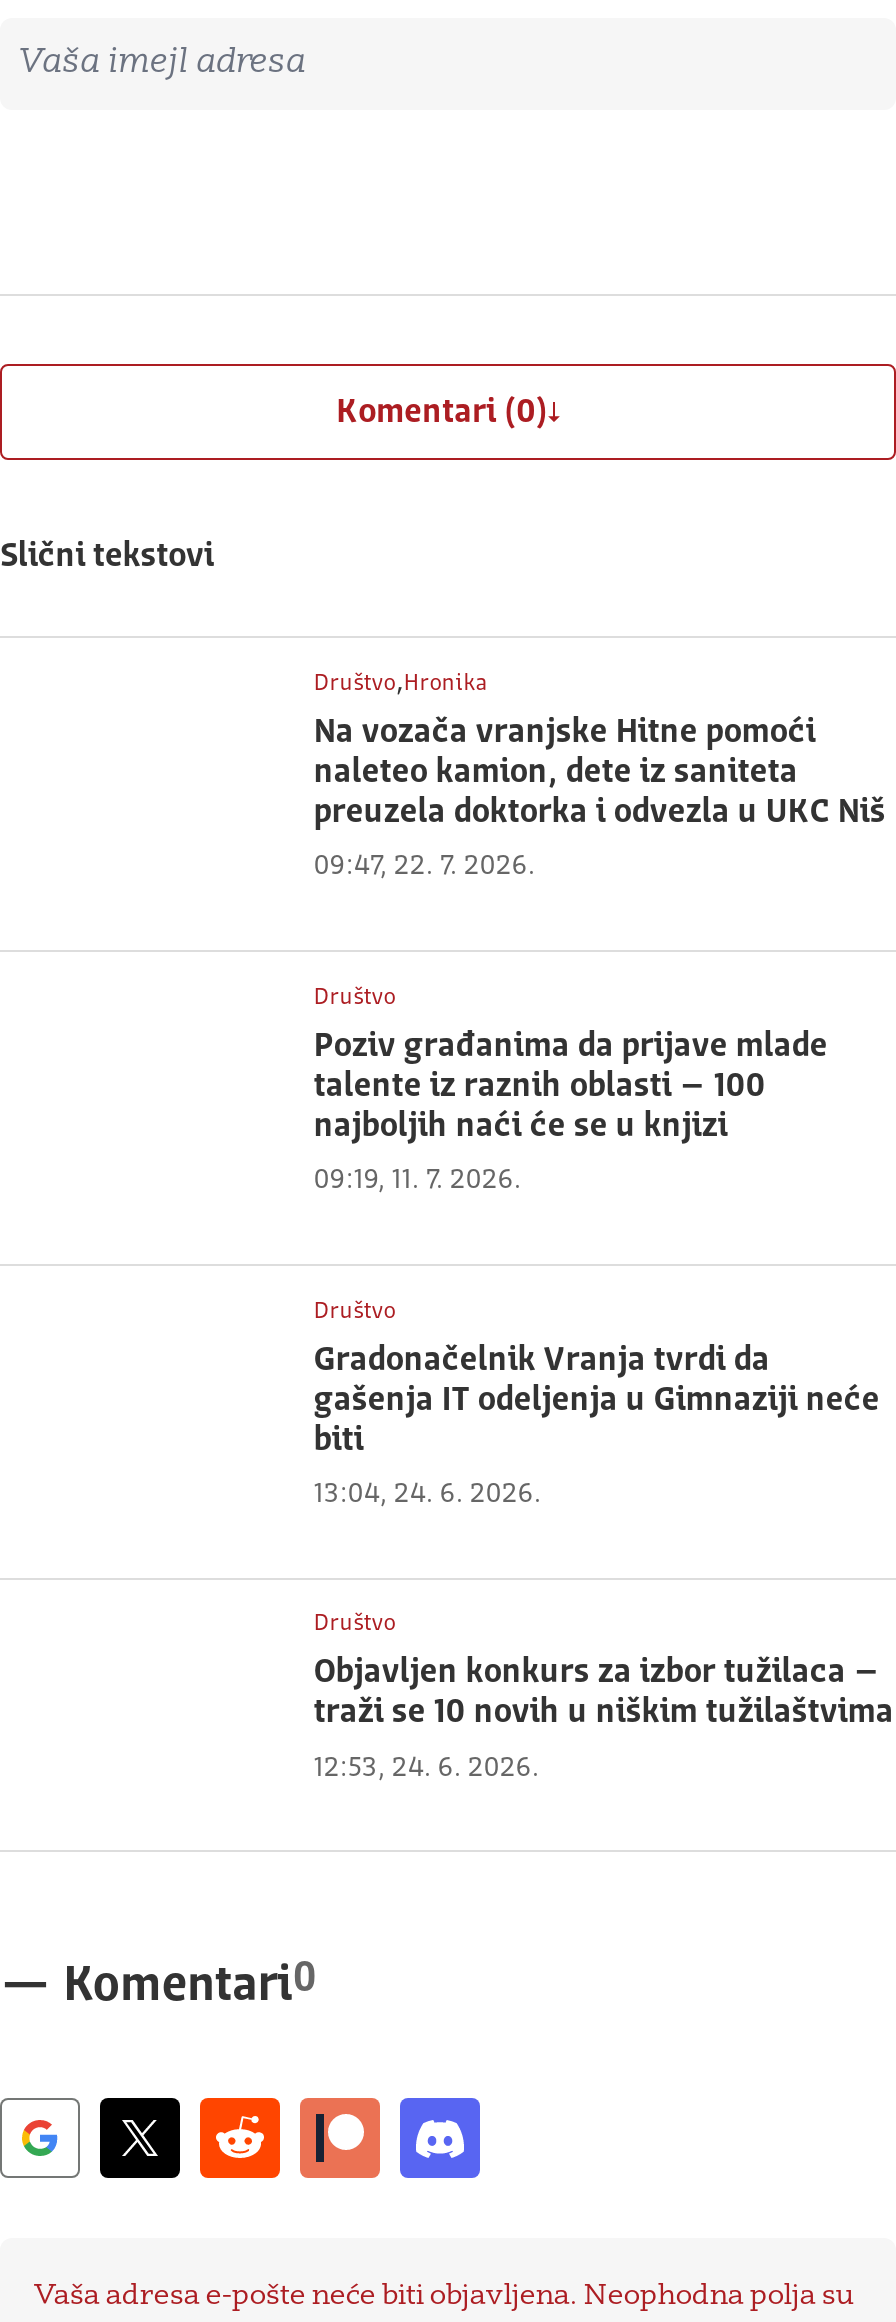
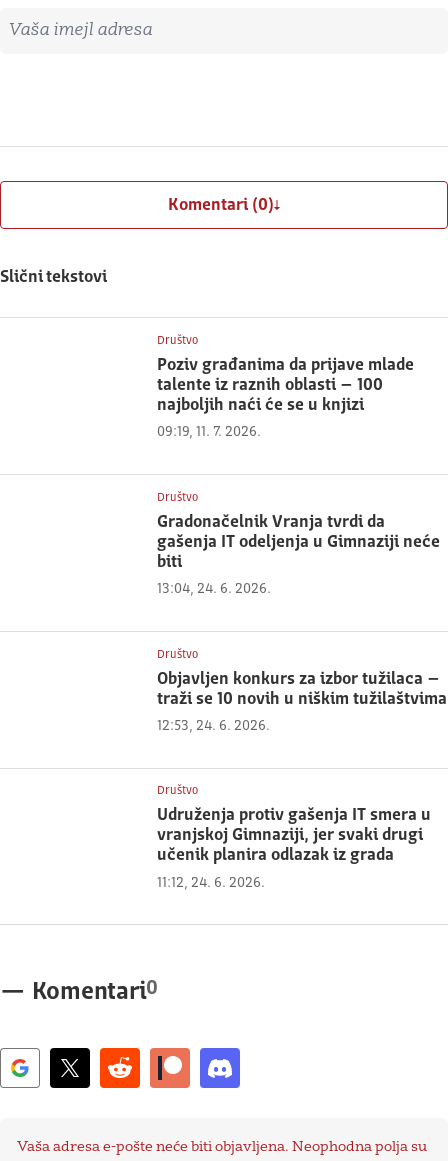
- Društvo,Hronika
- Na vozača vranjske Hitne pomoći
- naleteo kamion, dete iz saniteta
- preuzela doktorka i odvezla u UKC Niš
- 09:47, 22. 7. 2026.

moved up: Društvo | Poziv građanima da prijave mlade | talente iz raznih oblasti – 100 | ... | traži se 10 novih u niškim tužilaštvima | 12:53, 24. 6. 2026.

+ Društvo
+ Udruženja protiv gašenja IT smera u
+ vranjskoj Gimnaziji, jer svaki drugi
+ učenik planira odlazak iz grada
+ 11:12, 24. 6. 2026.
